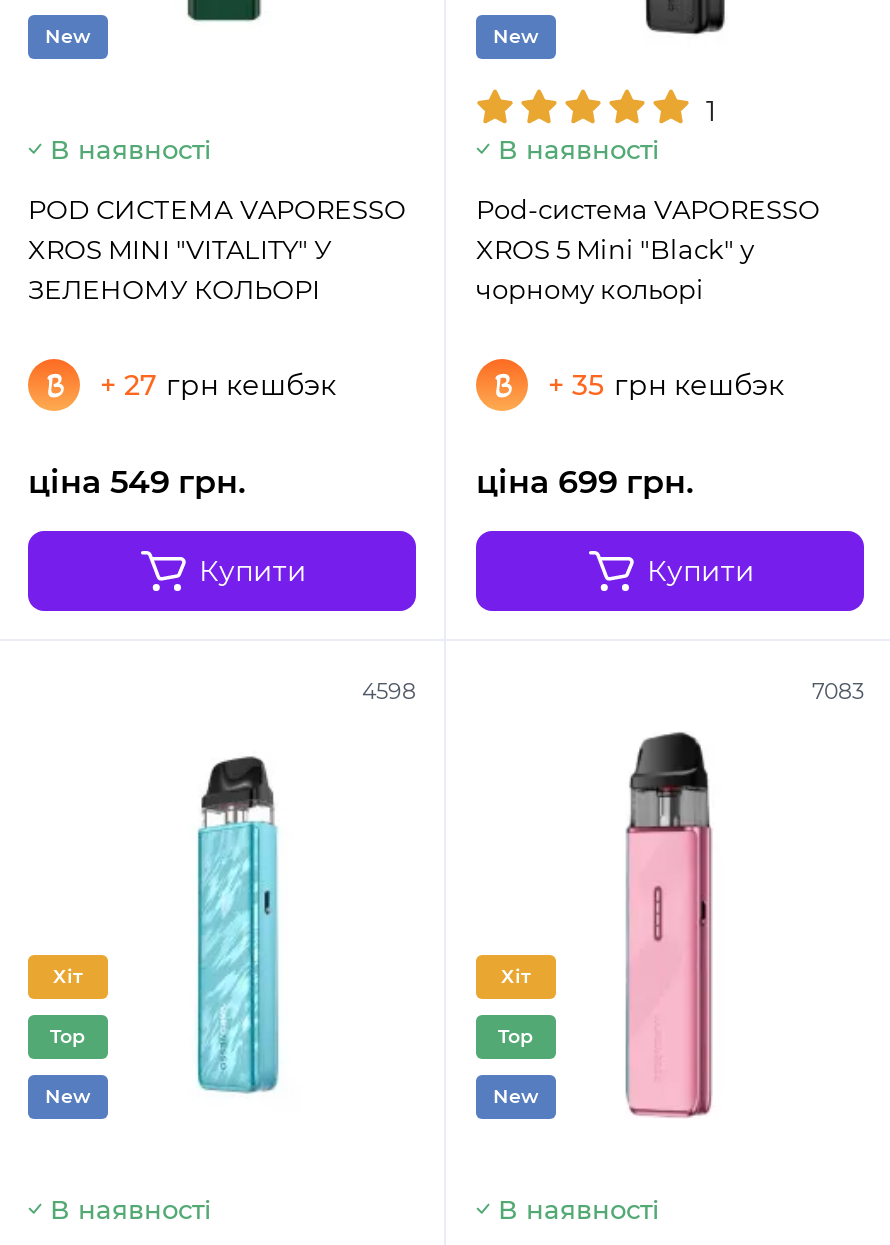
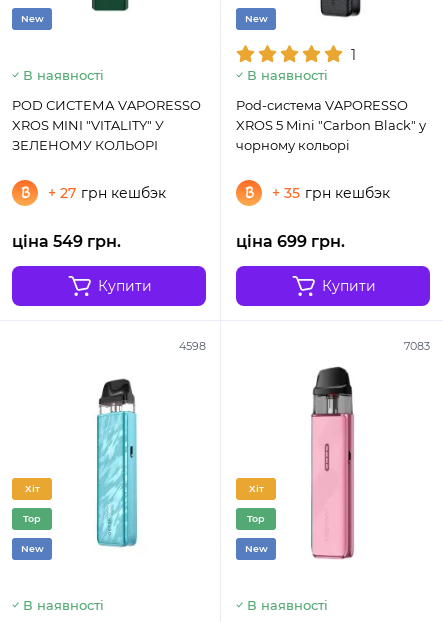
- XROS 5 Mini "Black" у
+ XROS 5 Mini "Carbon Black" у
